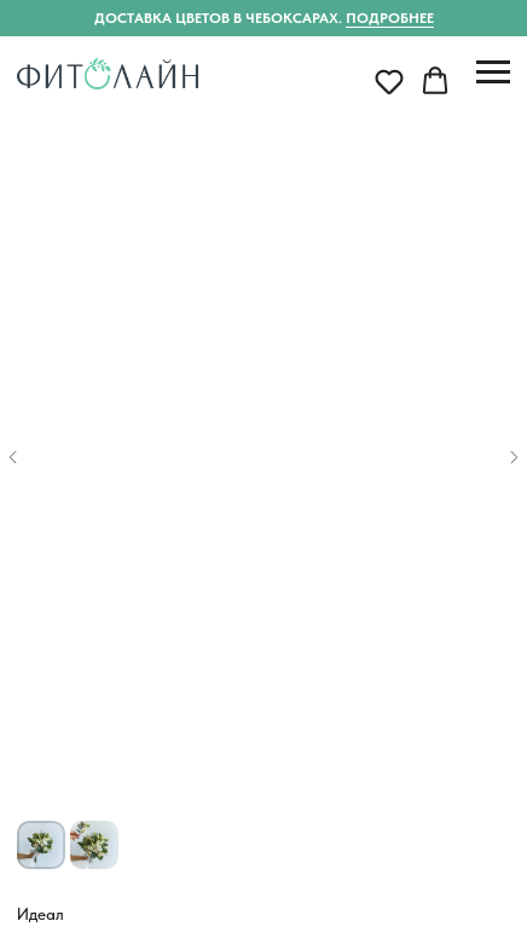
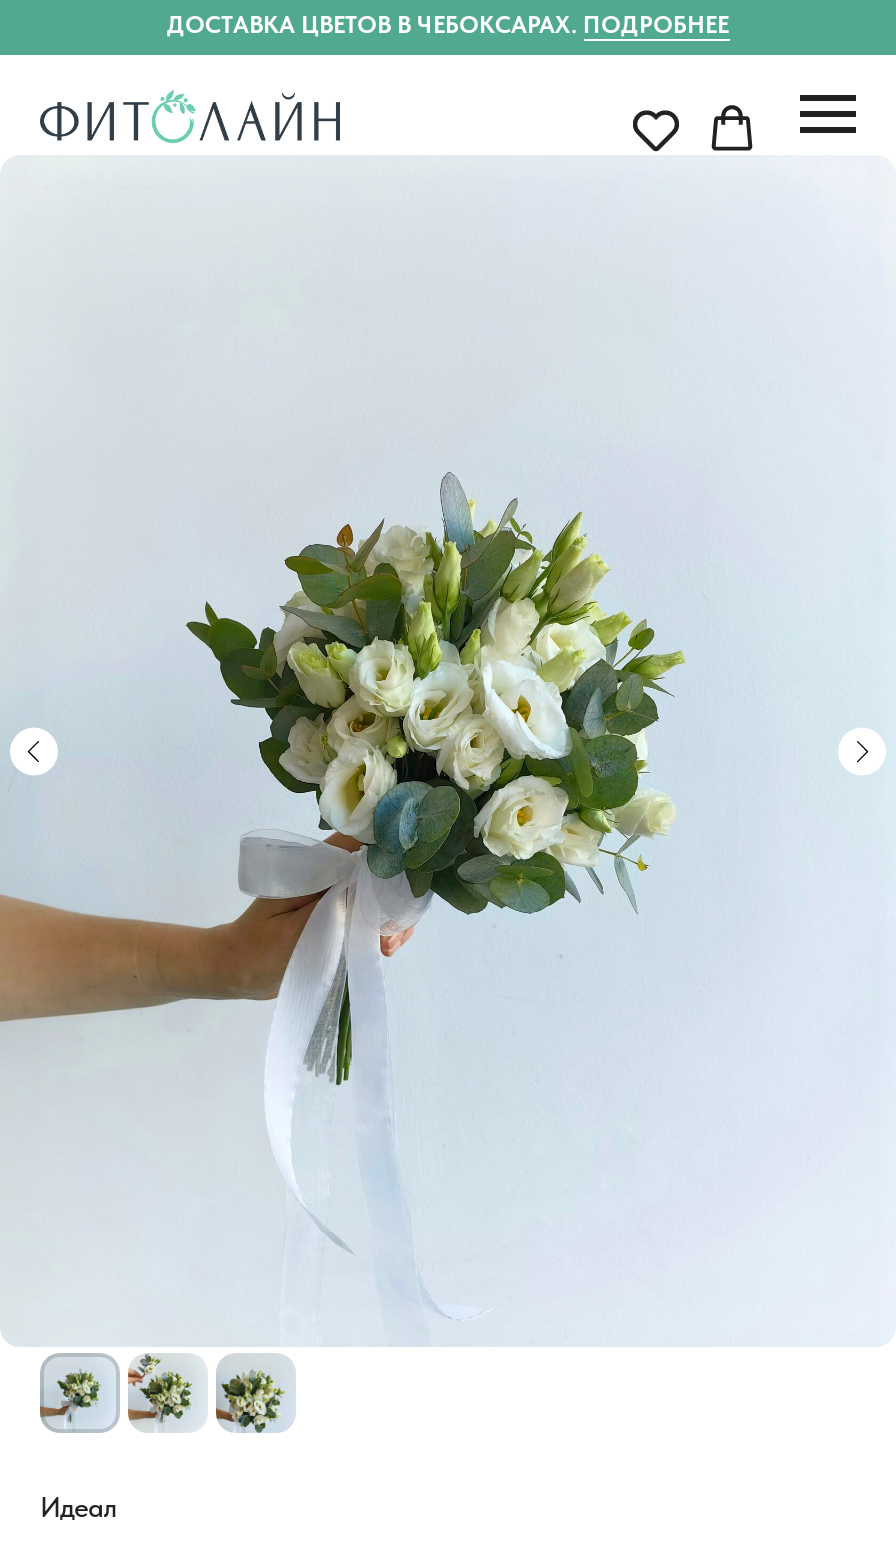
+ [image]
